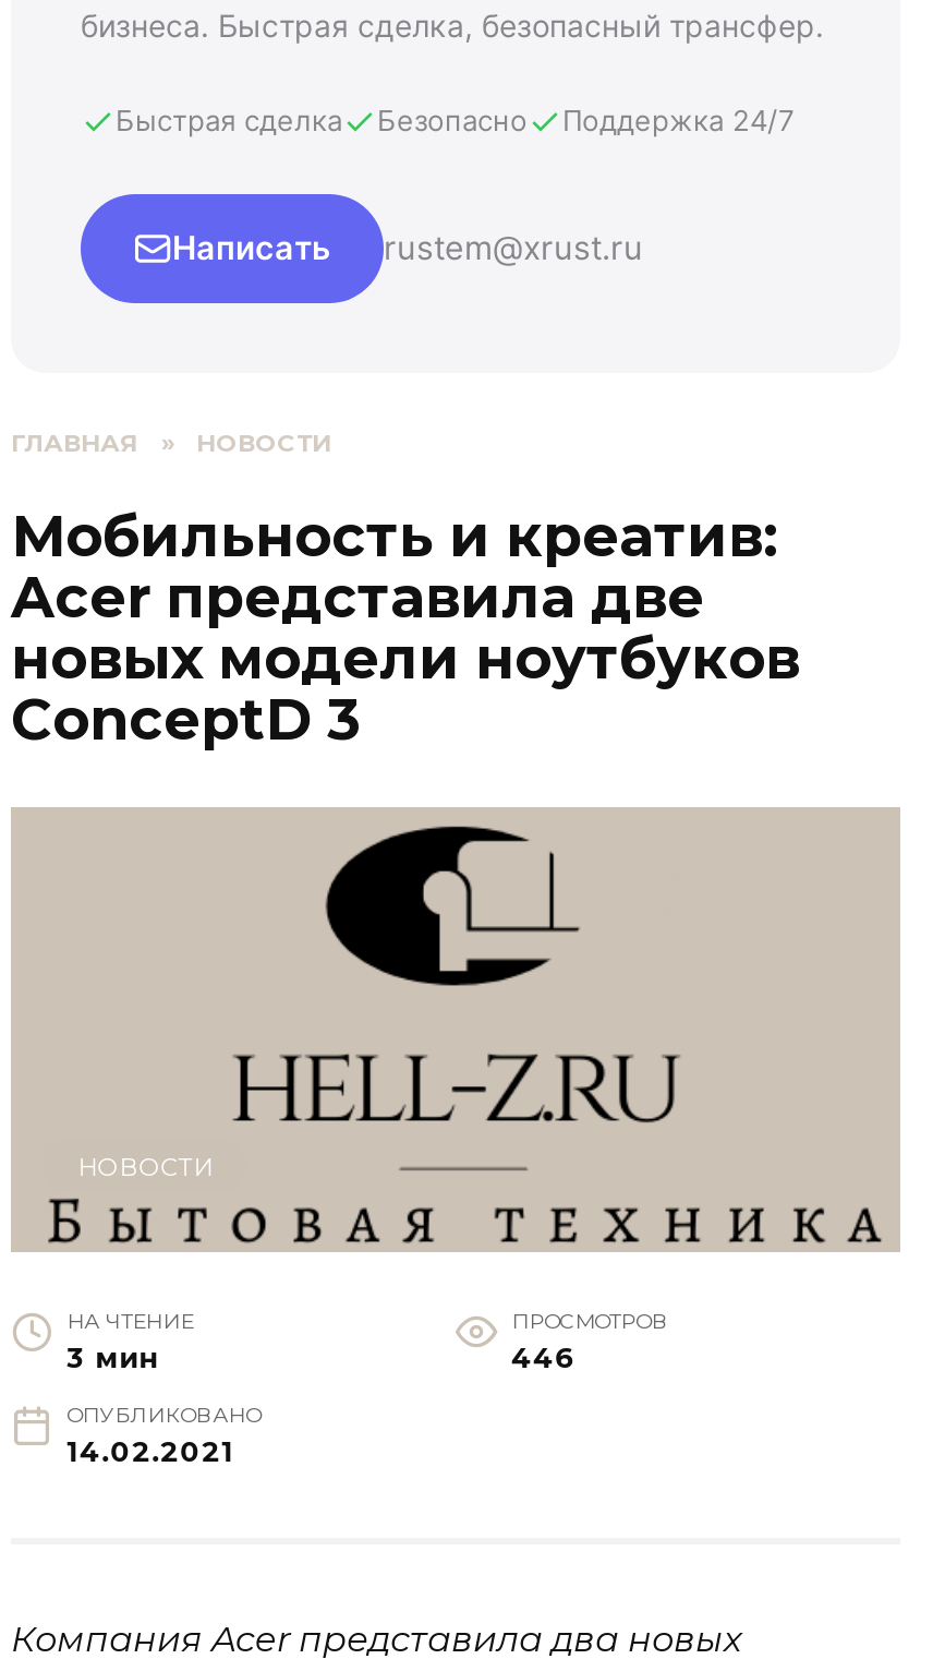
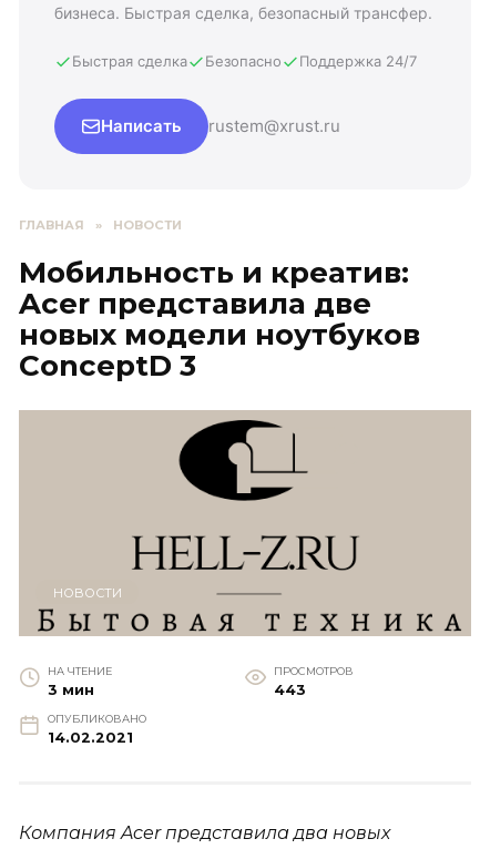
- 446
+ 443
